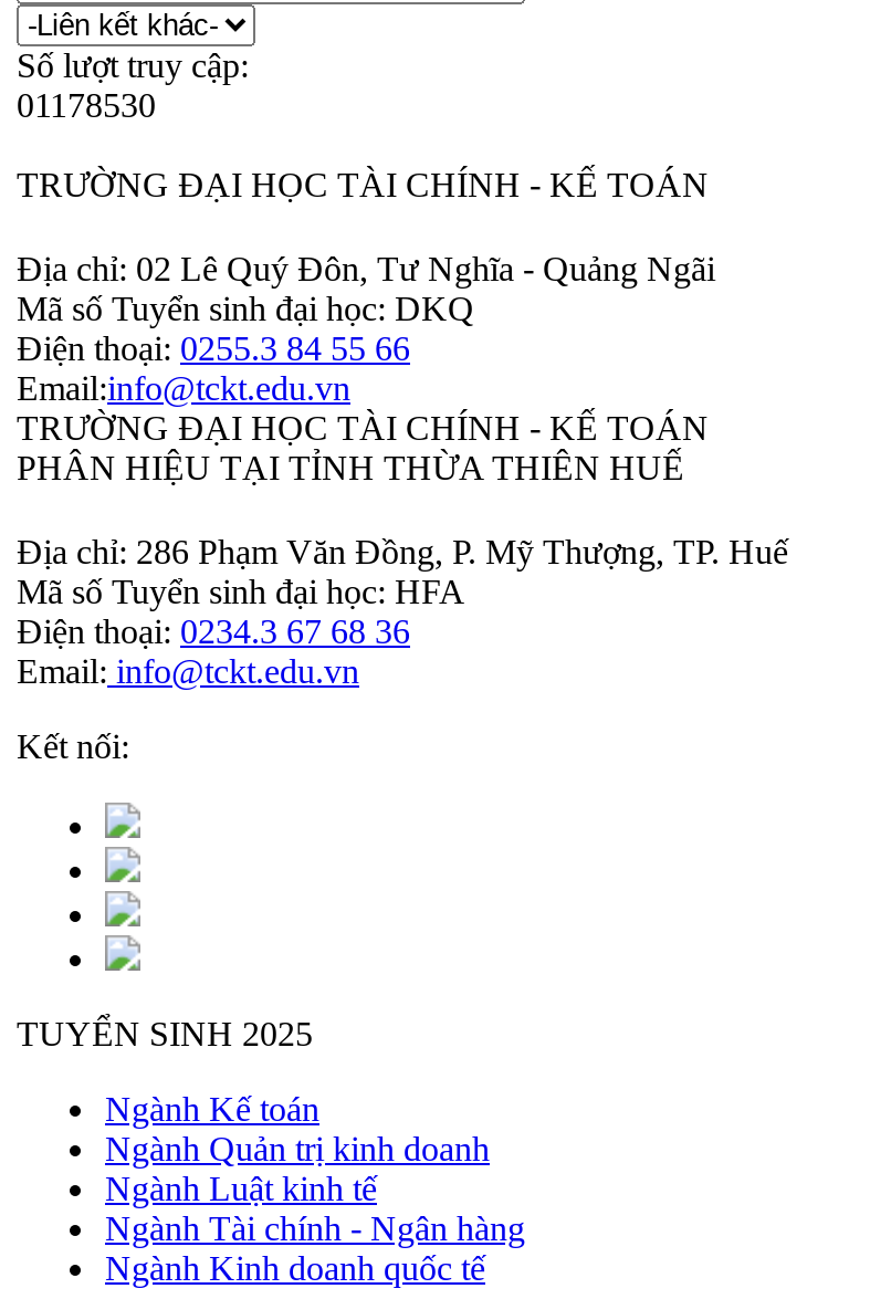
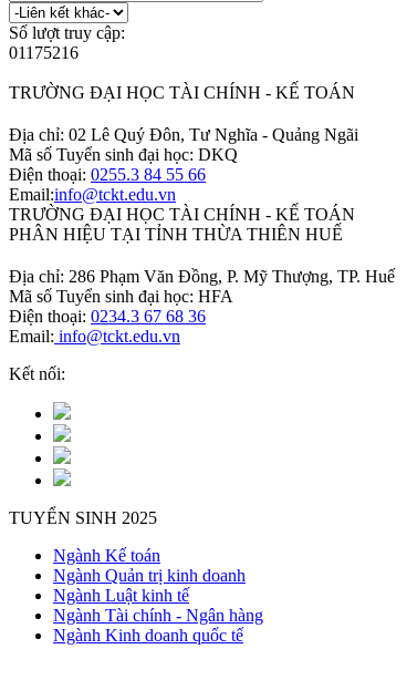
- 01 1 78530
+ 01 1 75216
